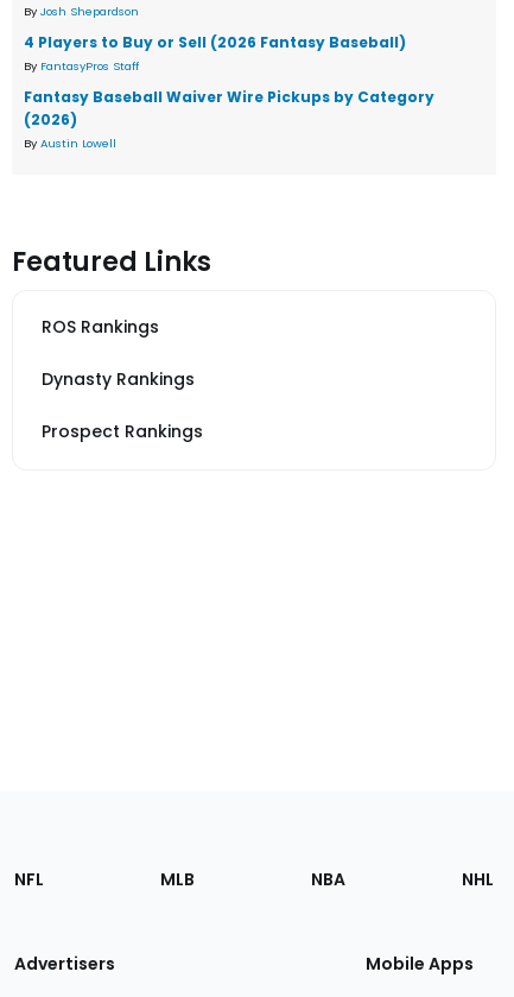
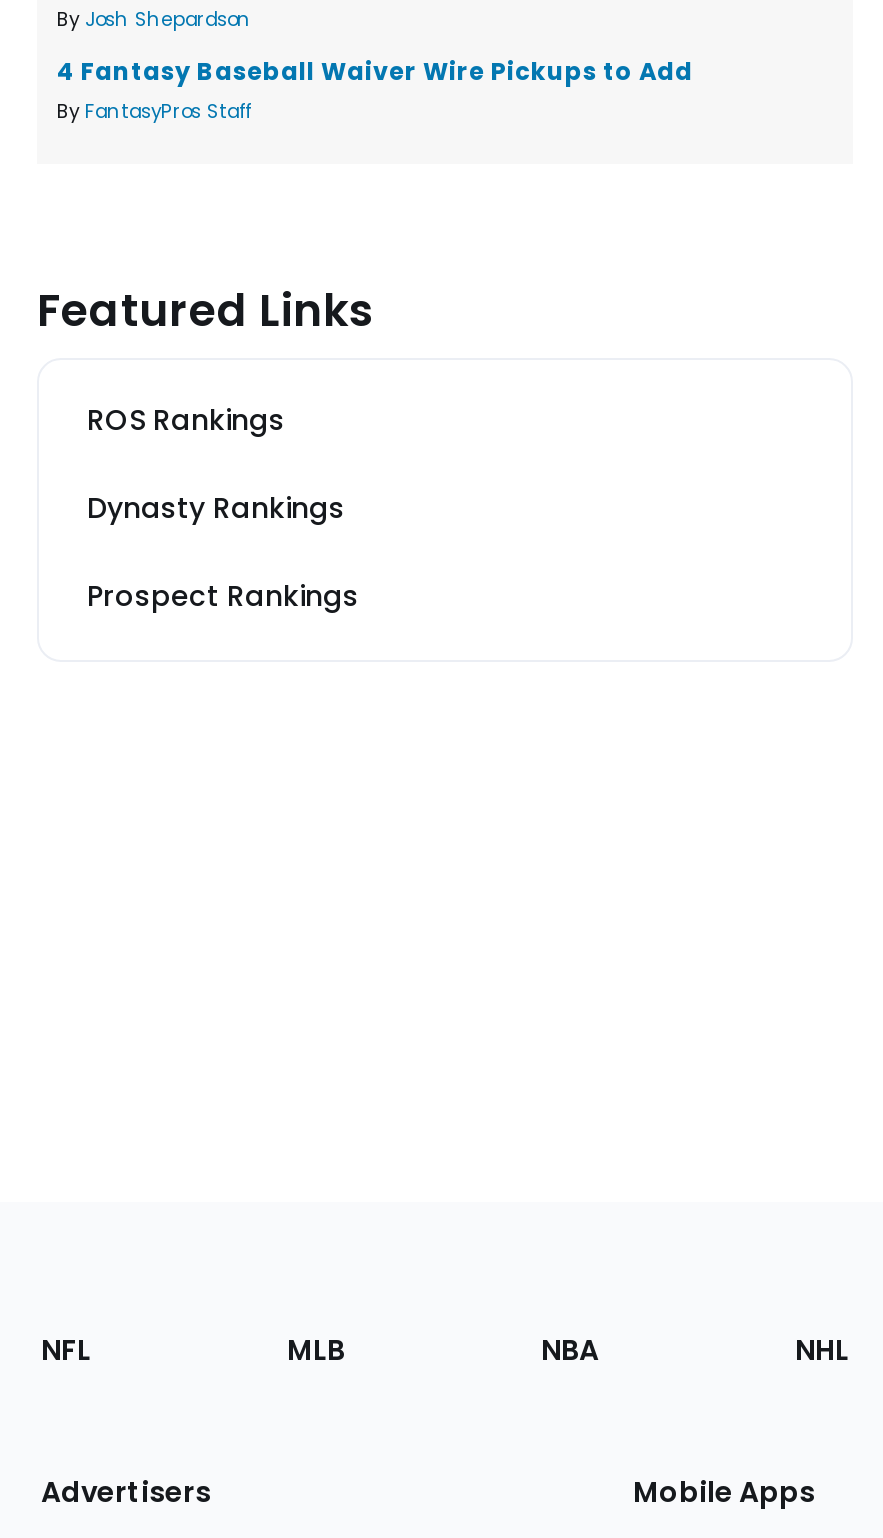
- 4 Players to Buy or Sell (2026 Fantasy Baseball)
+ 4 Fantasy Baseball Waiver Wire Pickups to Add

- Fantasy Baseball Waiver Wire Pickups by Category
- (2026)
- By Austin Lowell
